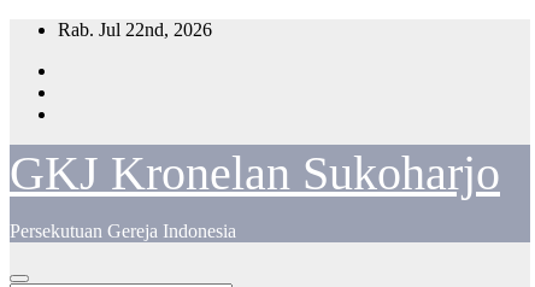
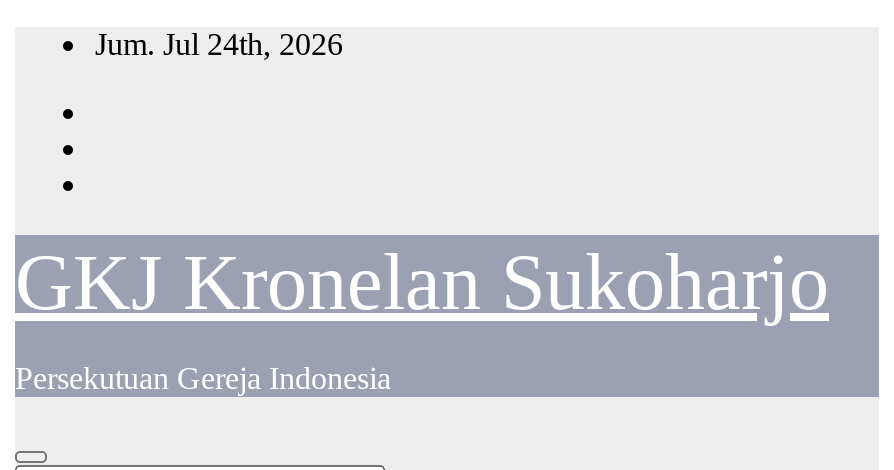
- Rab. Jul 22nd, 2026
+ Jum. Jul 24th, 2026
